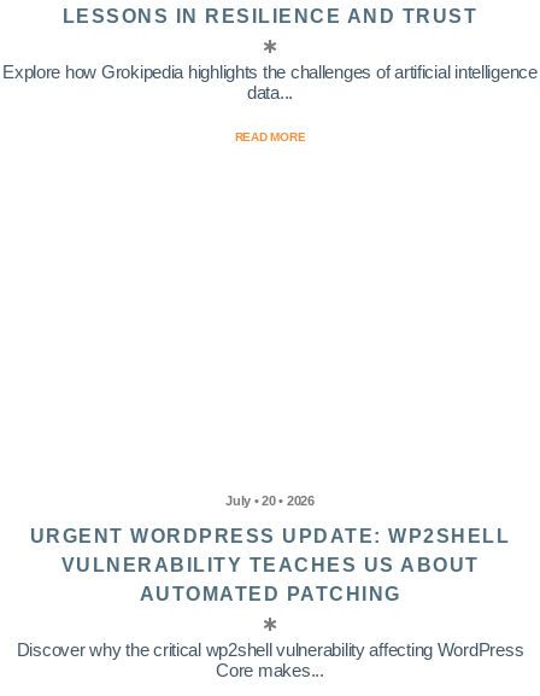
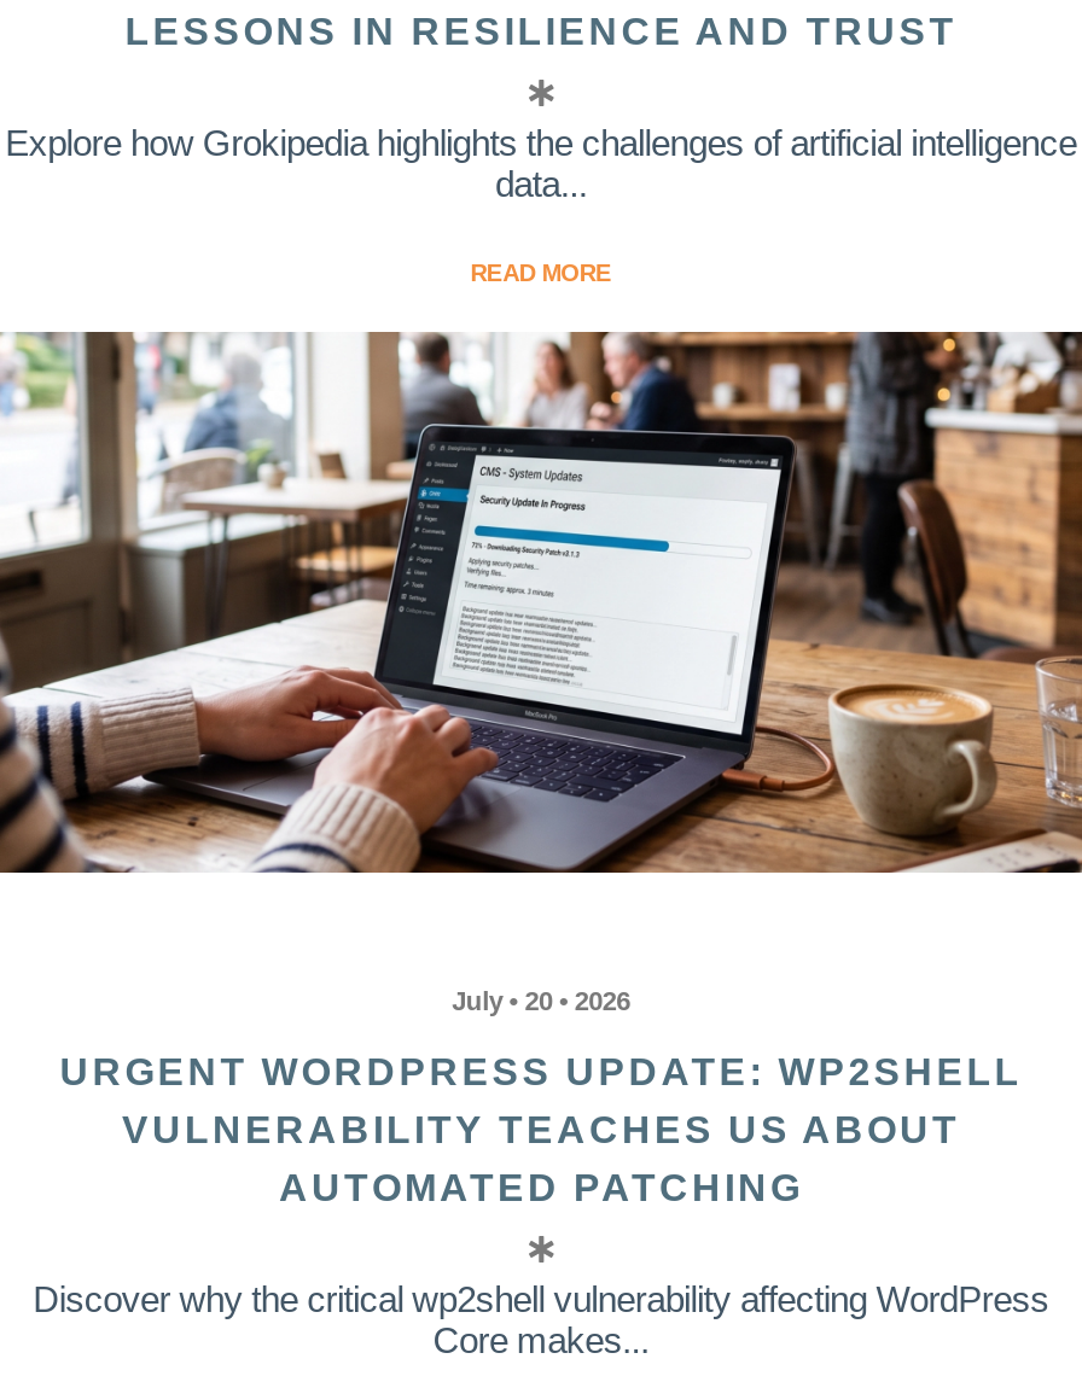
+ [image]
